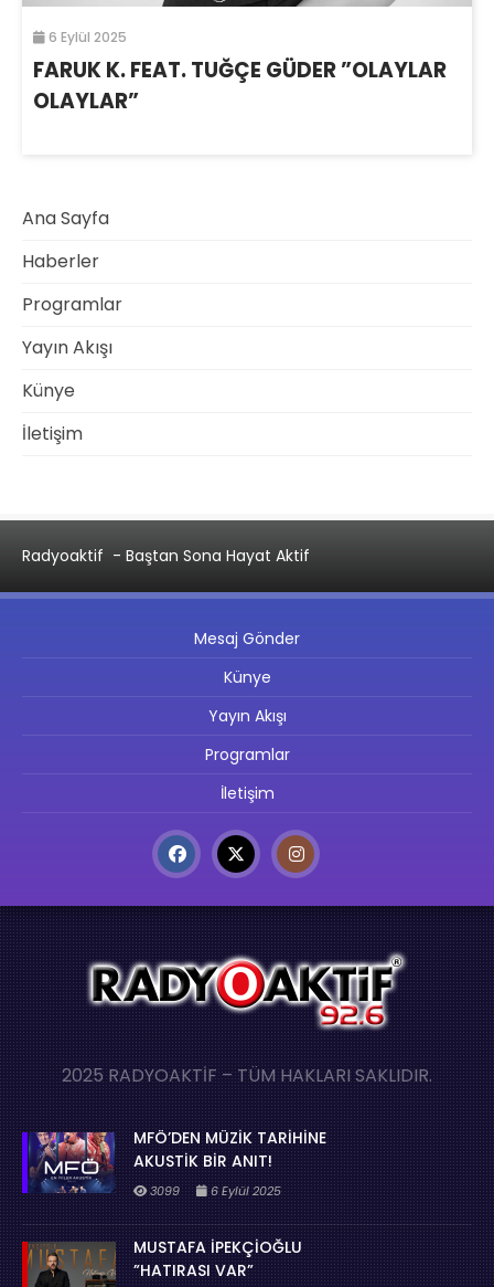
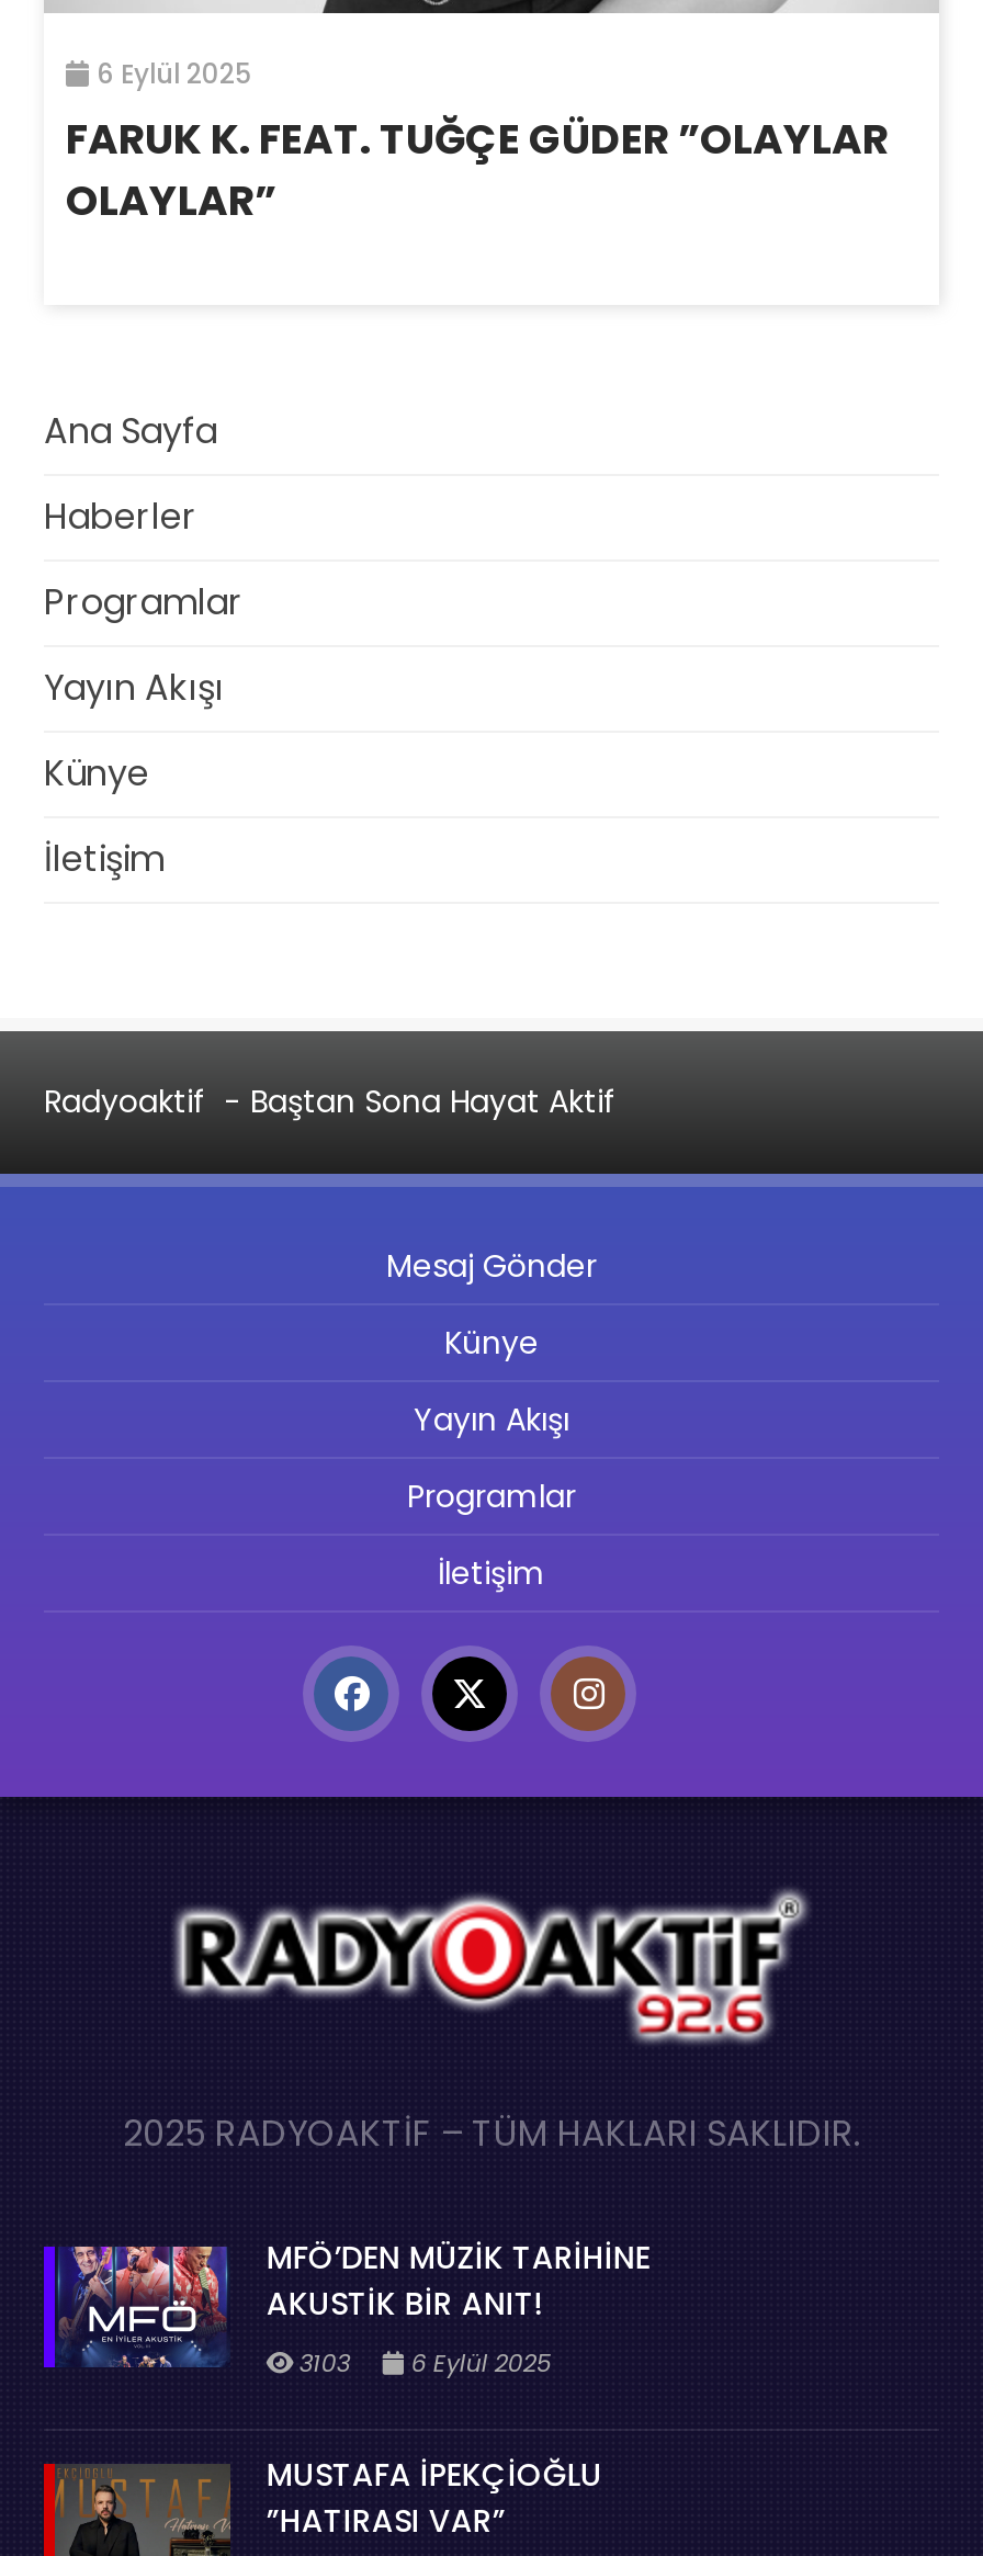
- 3099 6 Eylül 2025
+ 3103 6 Eylül 2025
